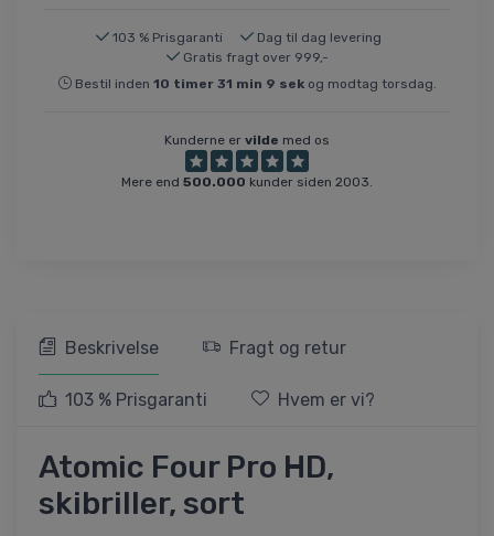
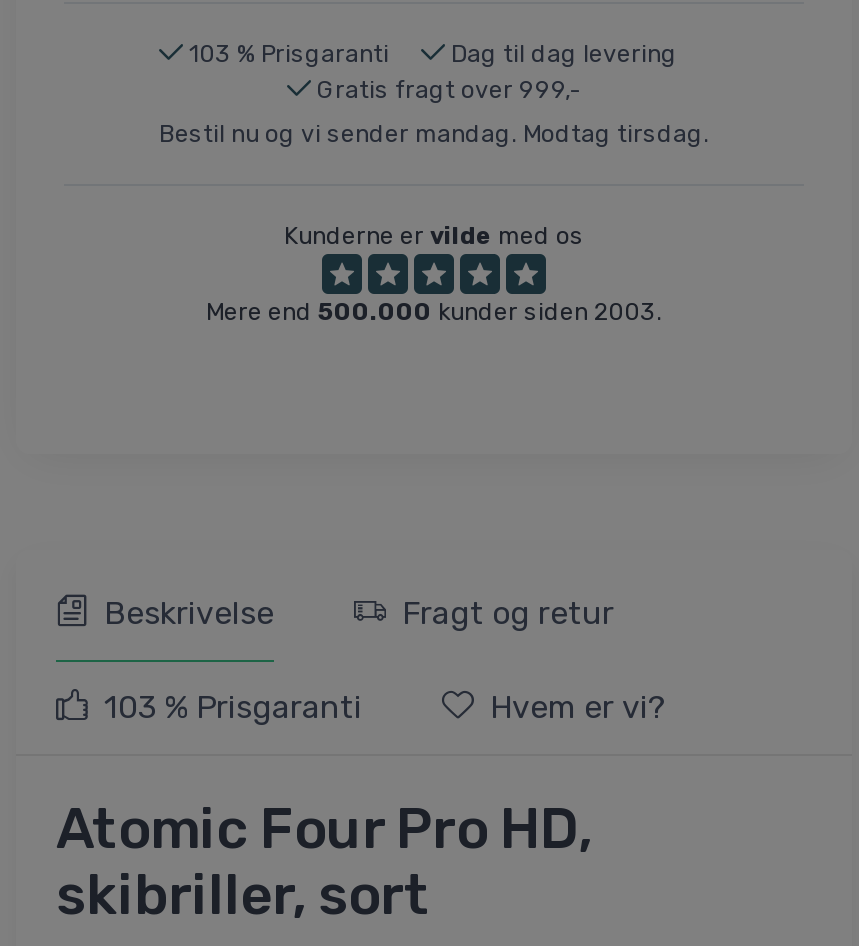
- Bestil inden 10 timer 31 min 9 sek og modtag torsdag.
+ Bestil nu og vi sender mandag. Modtag tirsdag.
